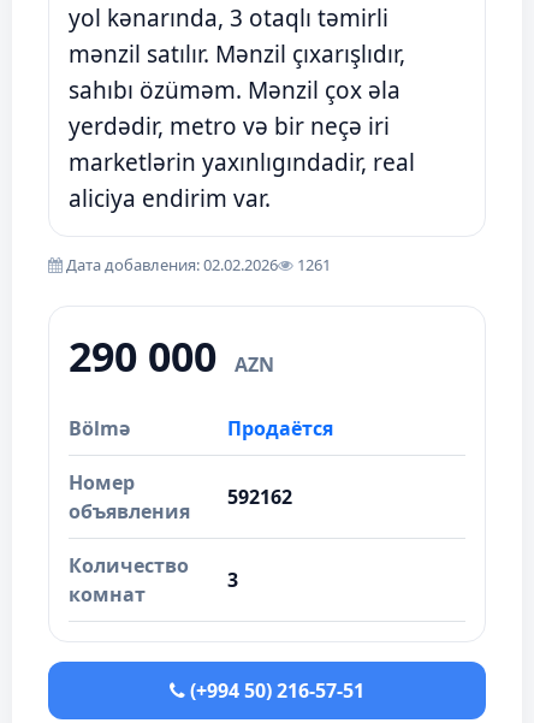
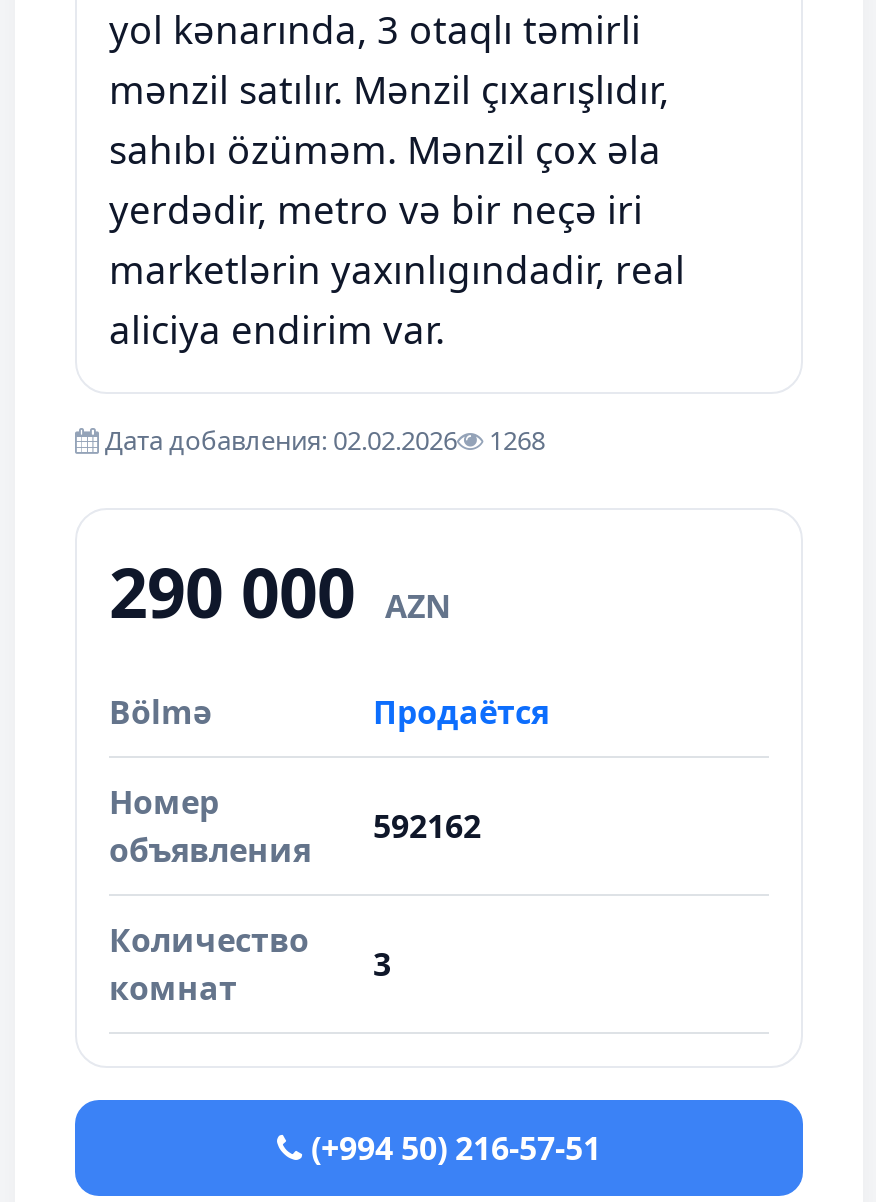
- Дата добавления: 02.02.2026 1261
+ Дата добавления: 02.02.2026 1268
